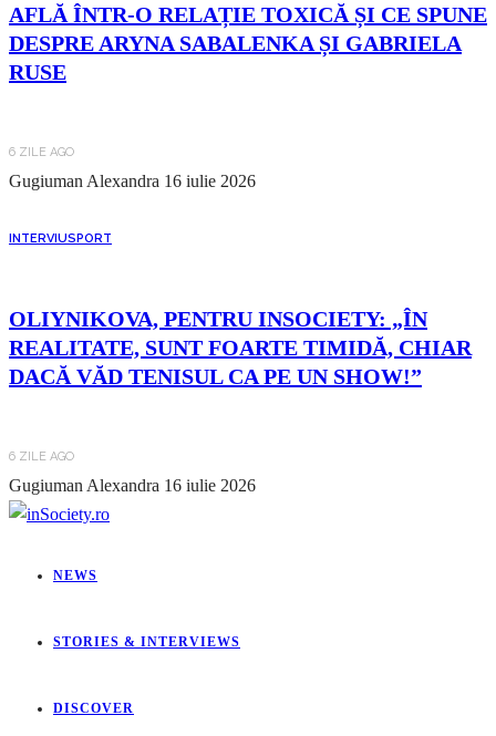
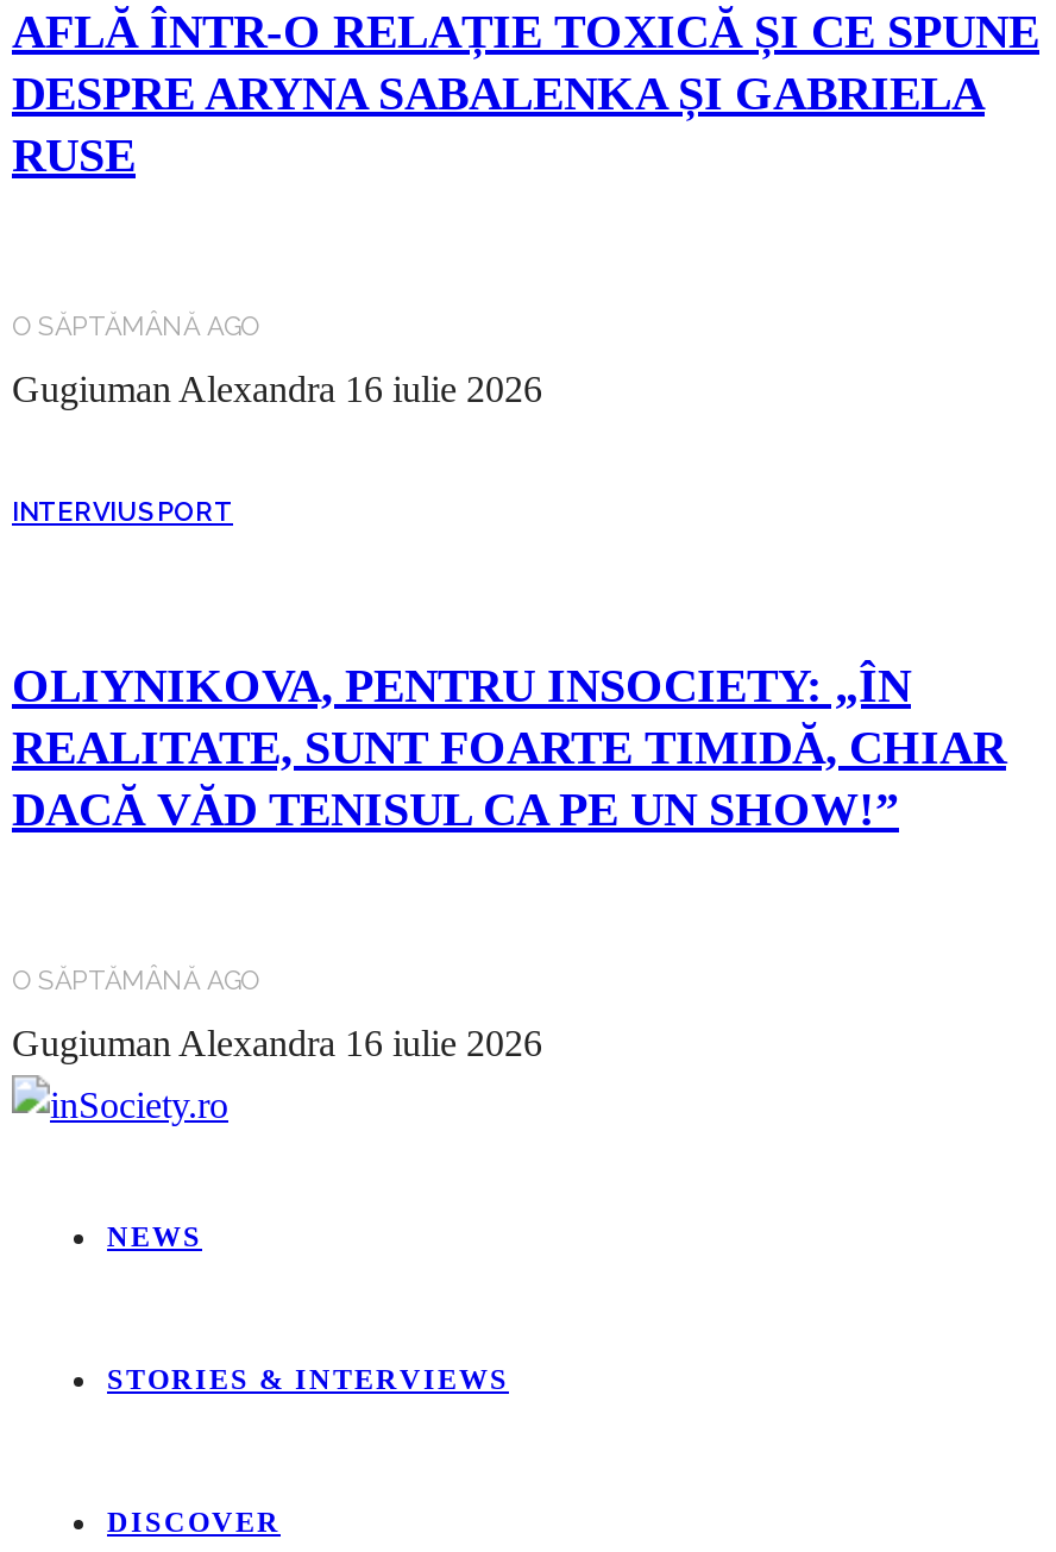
- 6 ZILE AGO
+ O SĂPTĂMÂNĂ AGO

- 6 ZILE AGO
+ O SĂPTĂMÂNĂ AGO
